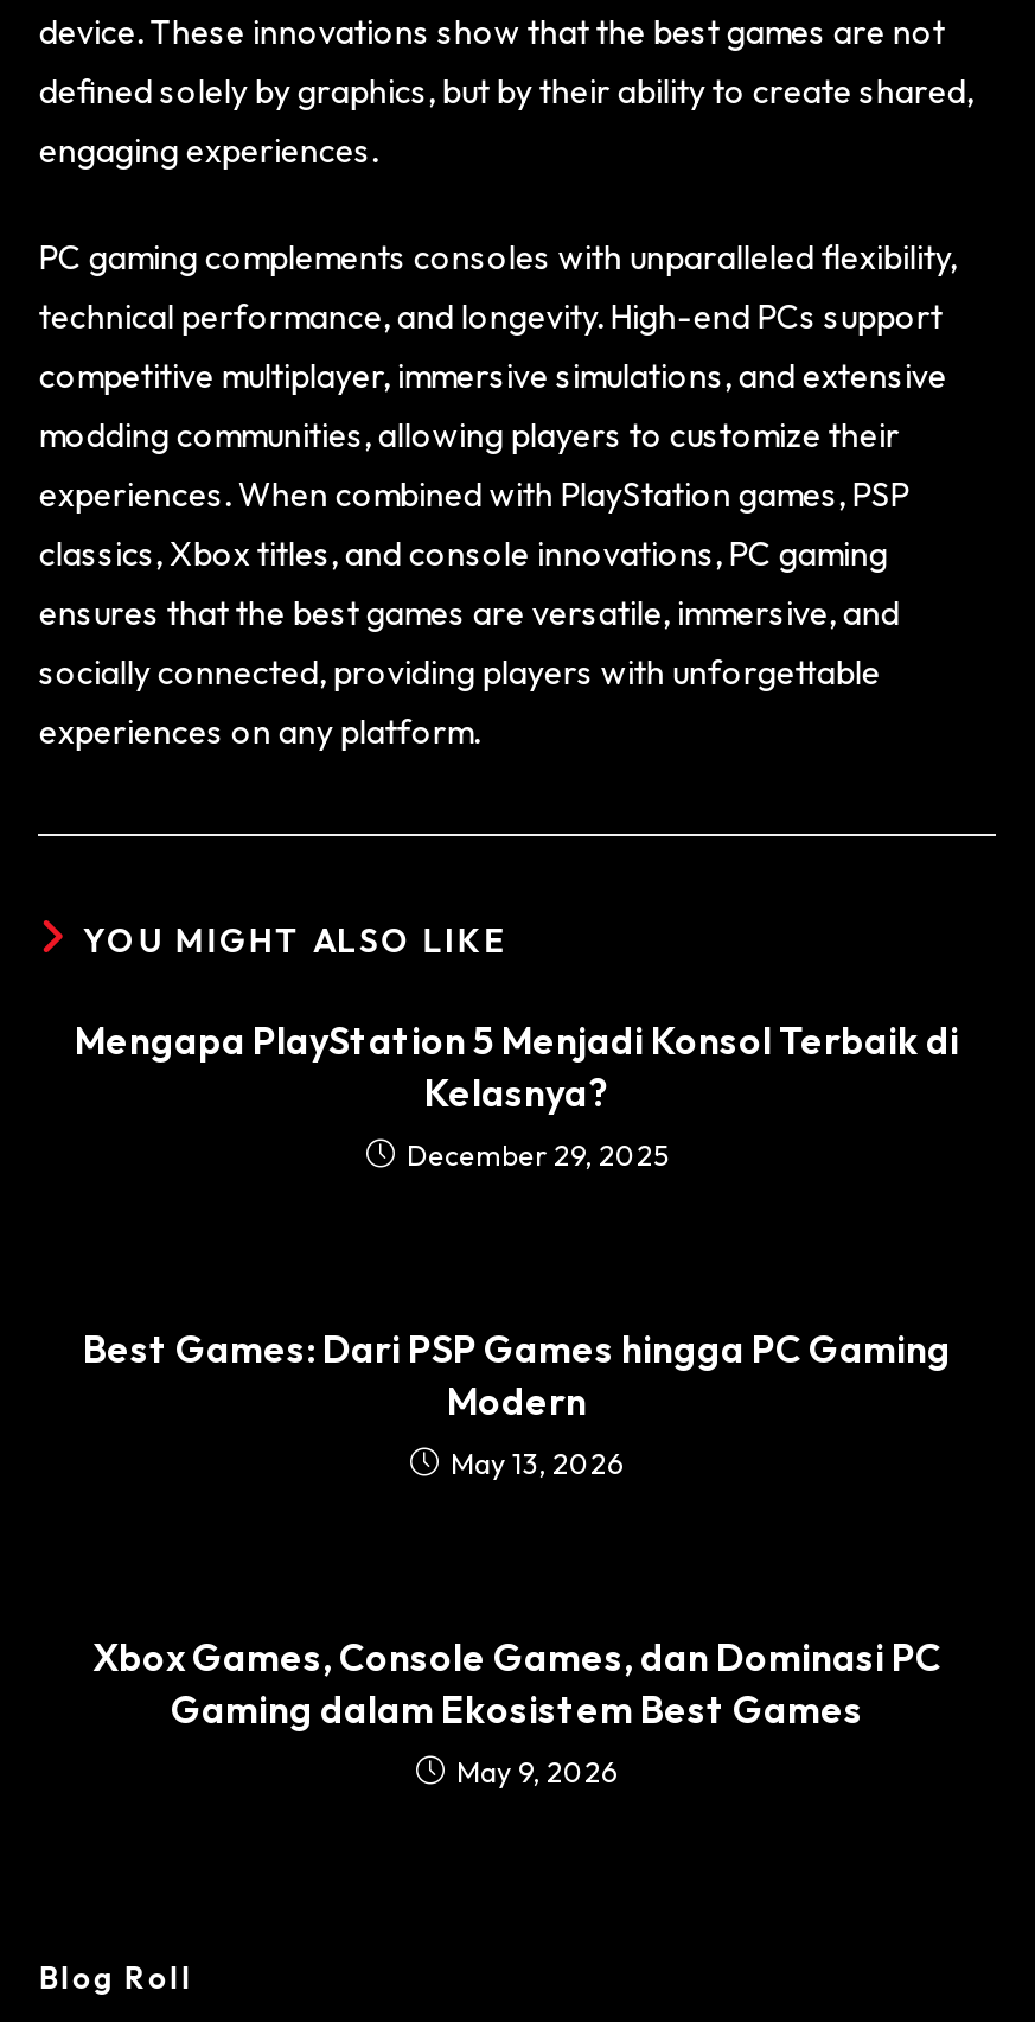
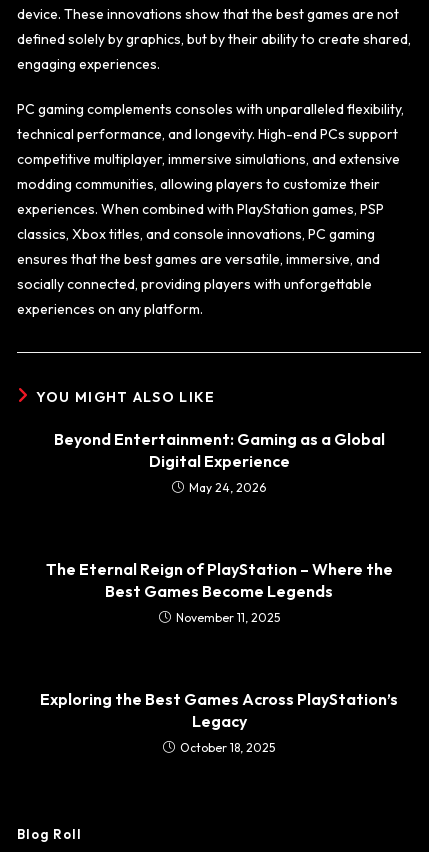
- Mengapa PlayStation 5 Menjadi Konsol Terbaik di
- Kelasnya?
- December 29, 2025
+ Beyond Entertainment: Gaming as a Global
+ Digital Experience
+ May 24, 2026

- Best Games: Dari PSP Games hingga PC Gaming
- Modern
- May 13, 2026
+ The Eternal Reign of PlayStation – Where the
+ Best Games Become Legends
+ November 11, 2025

- Xbox Games, Console Games, dan Dominasi PC
- Gaming dalam Ekosistem Best Games
- May 9, 2026
+ Exploring the Best Games Across PlayStation’s
+ Legacy
+ October 18, 2025
